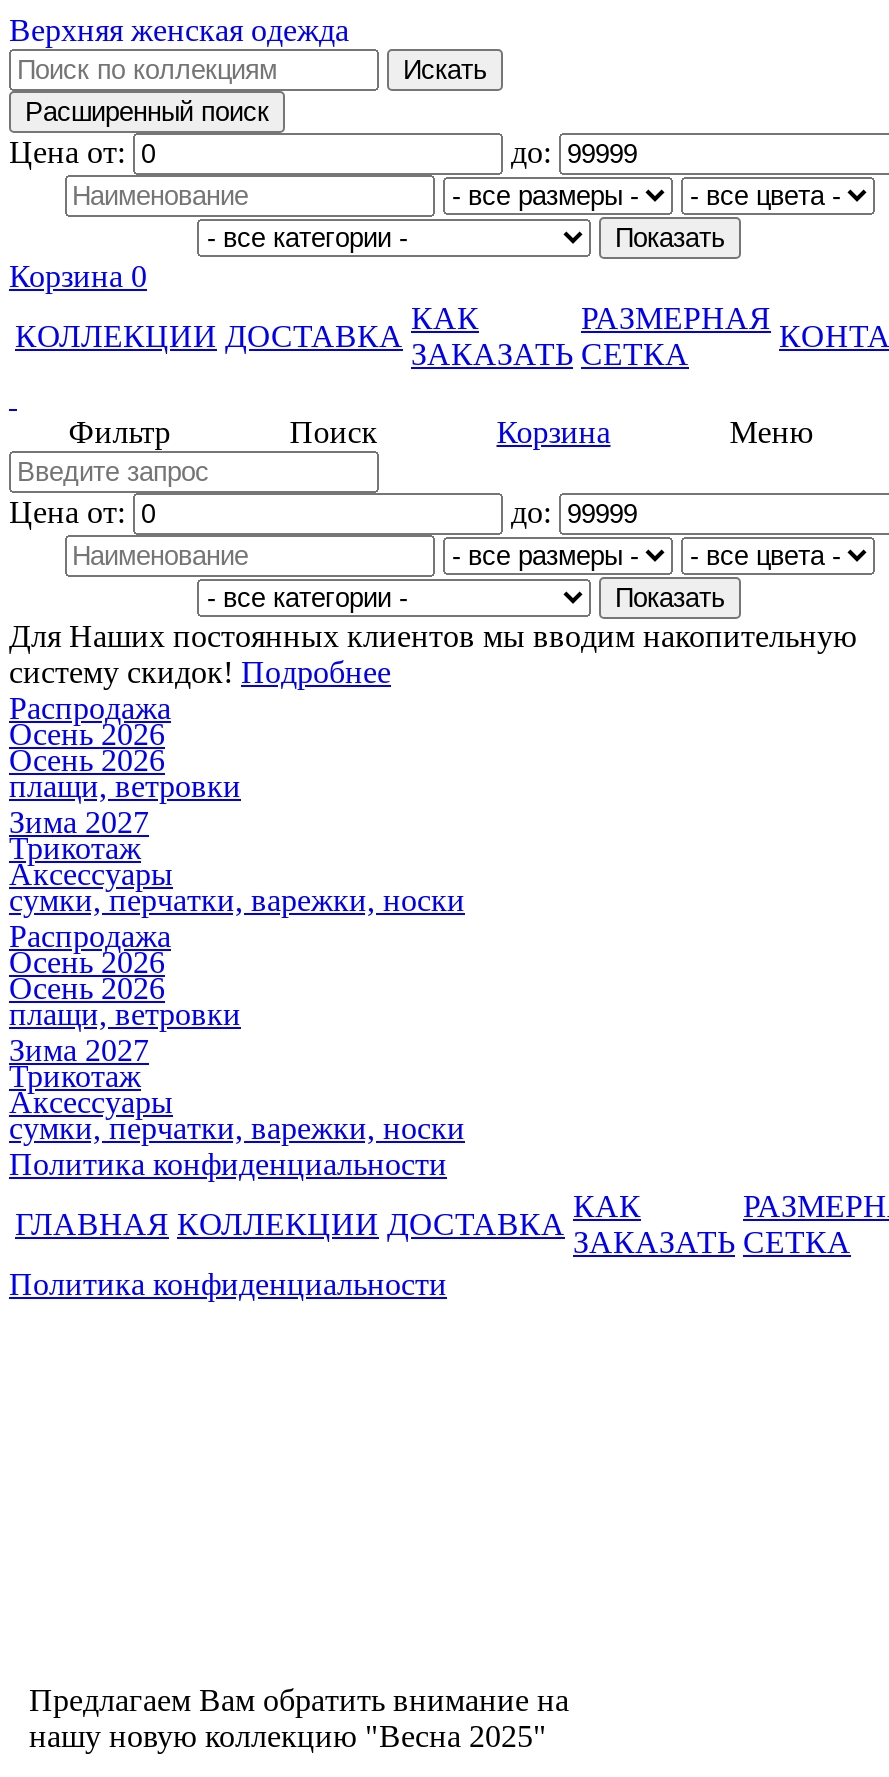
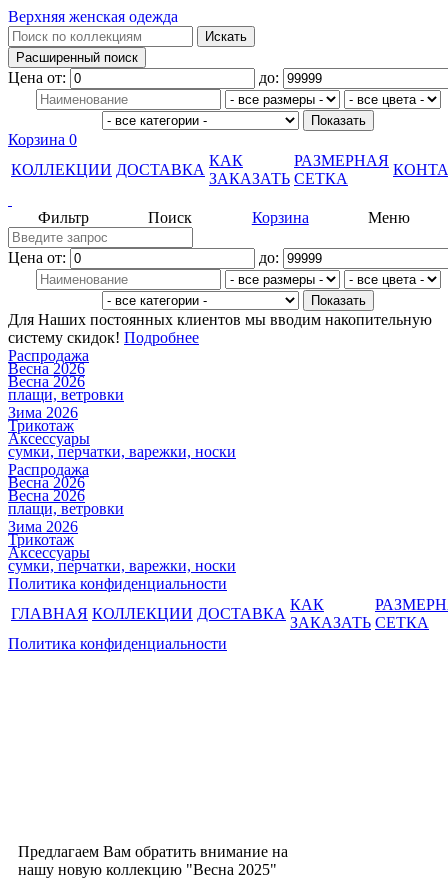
- Осень 2026
- Осень 2026
+ Весна 2026
+ Весна 2026

- Зима 2027
+ Зима 2026

- Осень 2026
- Осень 2026
+ Весна 2026
+ Весна 2026

- Зима 2027
+ Зима 2026
